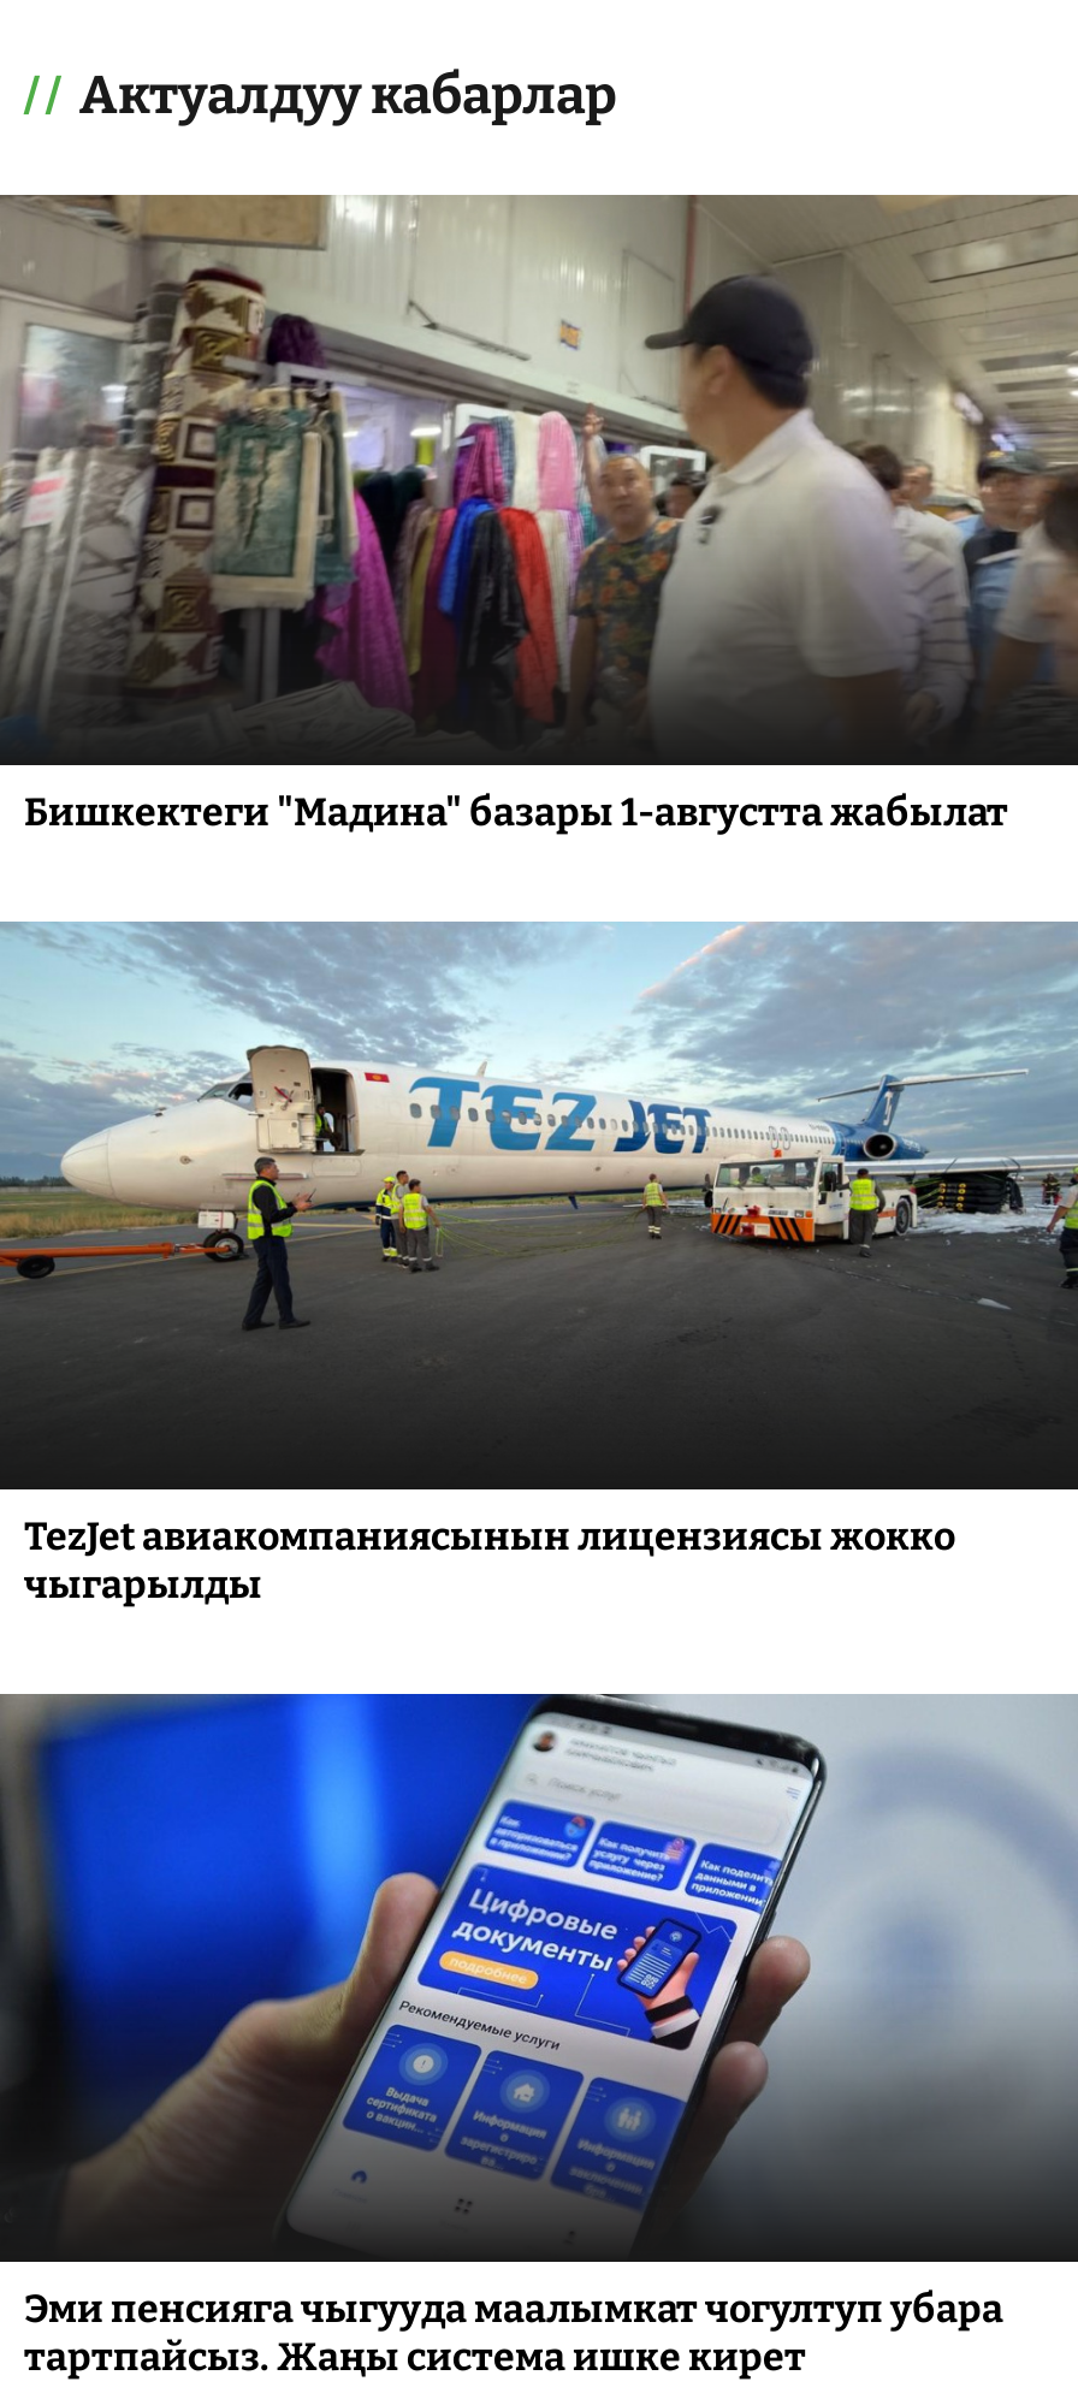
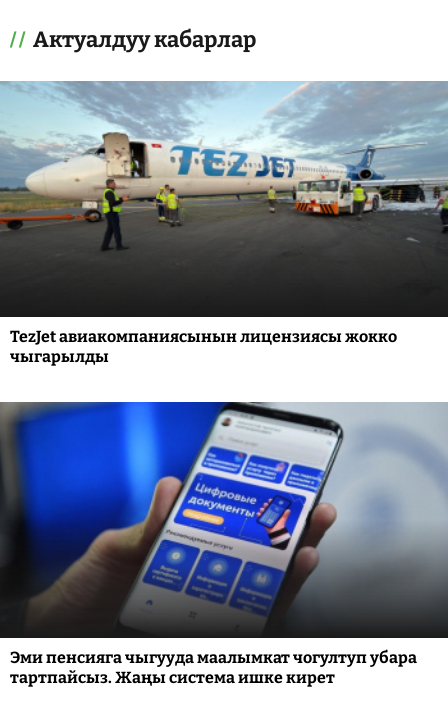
- [image]
- Бишкектеги "Мадина" базары 1-августта жабылат
